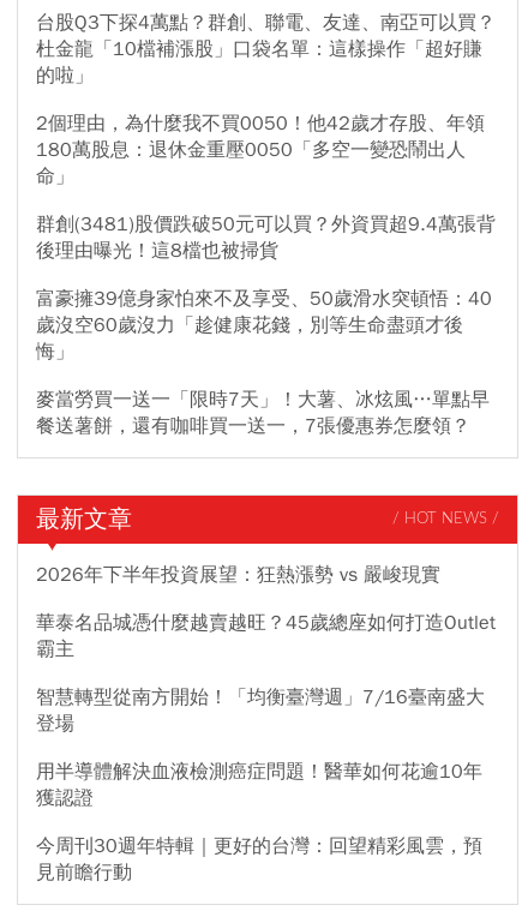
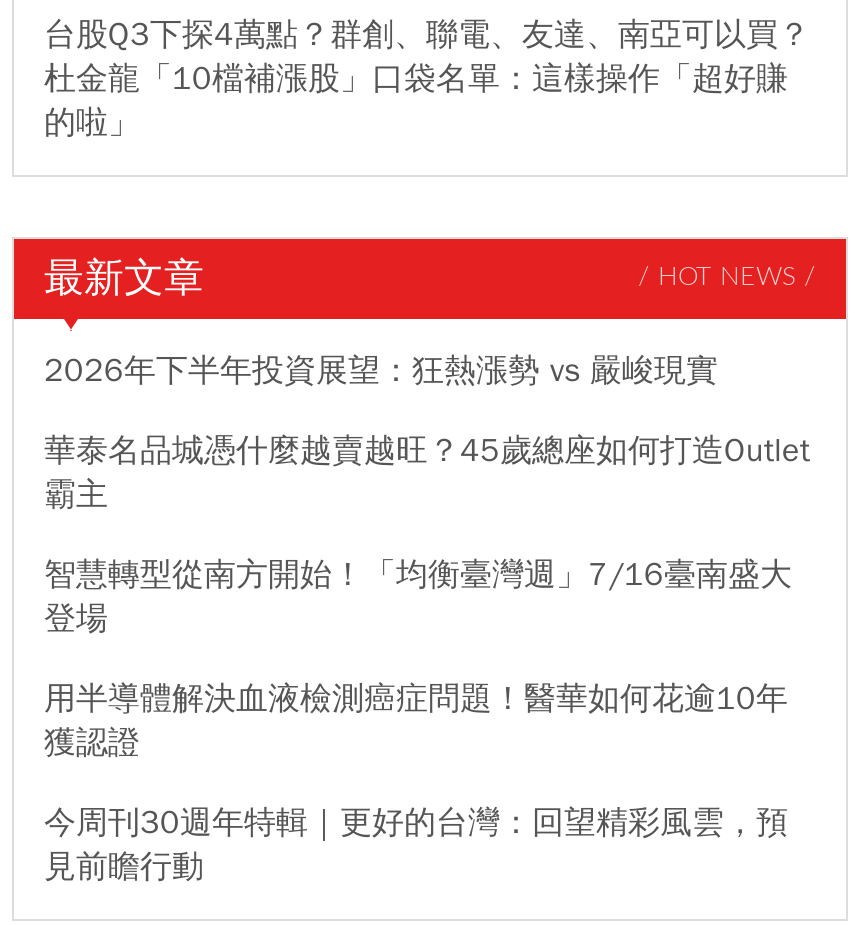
- 2個理由，為什麼我不買0050！他42歲才存股、年領
- 180萬股息：退休金重壓0050「多空一變恐鬧出人
- 命」
- 群創(3481)股價跌破50元可以買？外資買超9.4萬張背
- 後理由曝光！這8檔也被掃貨
- 富豪擁39億身家怕來不及享受、50歲滑水突頓悟：40
- 歲沒空60歲沒力「趁健康花錢，別等生命盡頭才後
- 悔」
- 麥當勞買一送一「限時7天」！大薯、冰炫風…單點早
- 餐送薯餅，還有咖啡買一送一，7張優惠券怎麼領？
